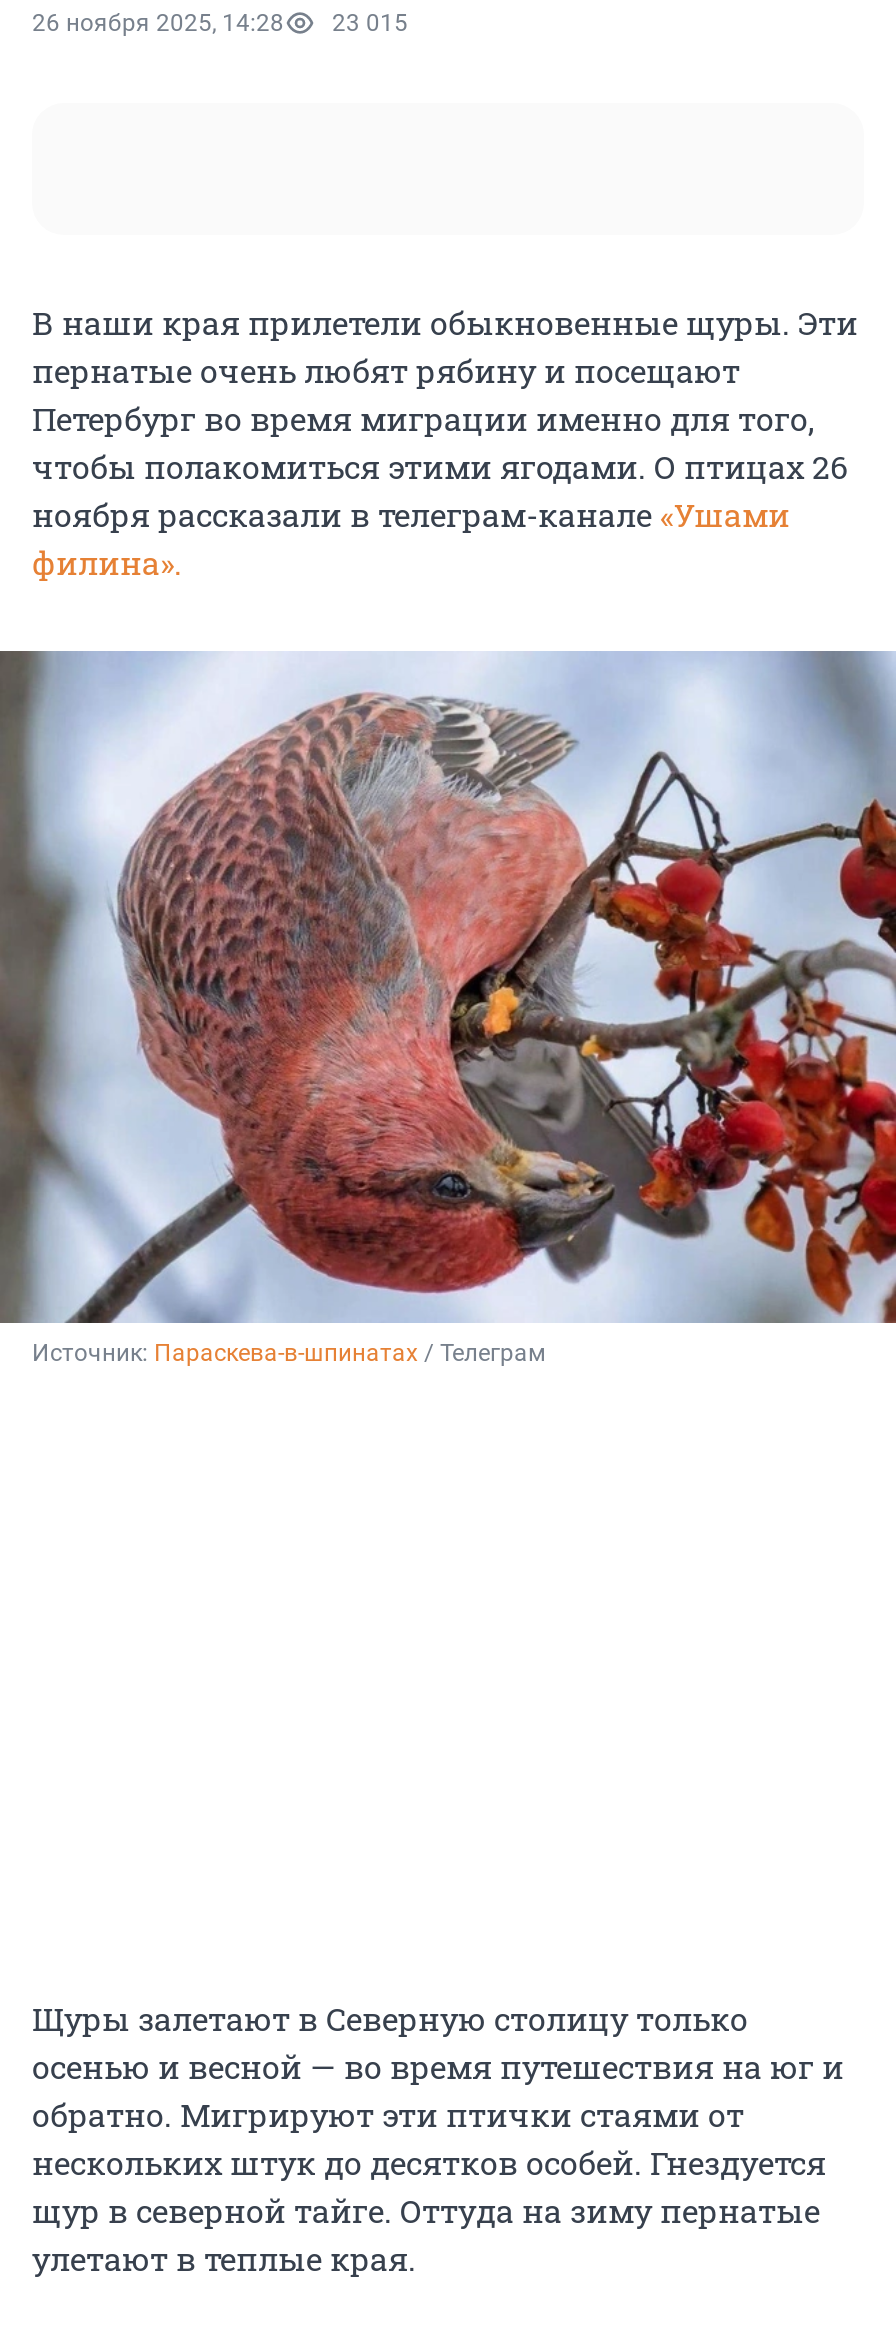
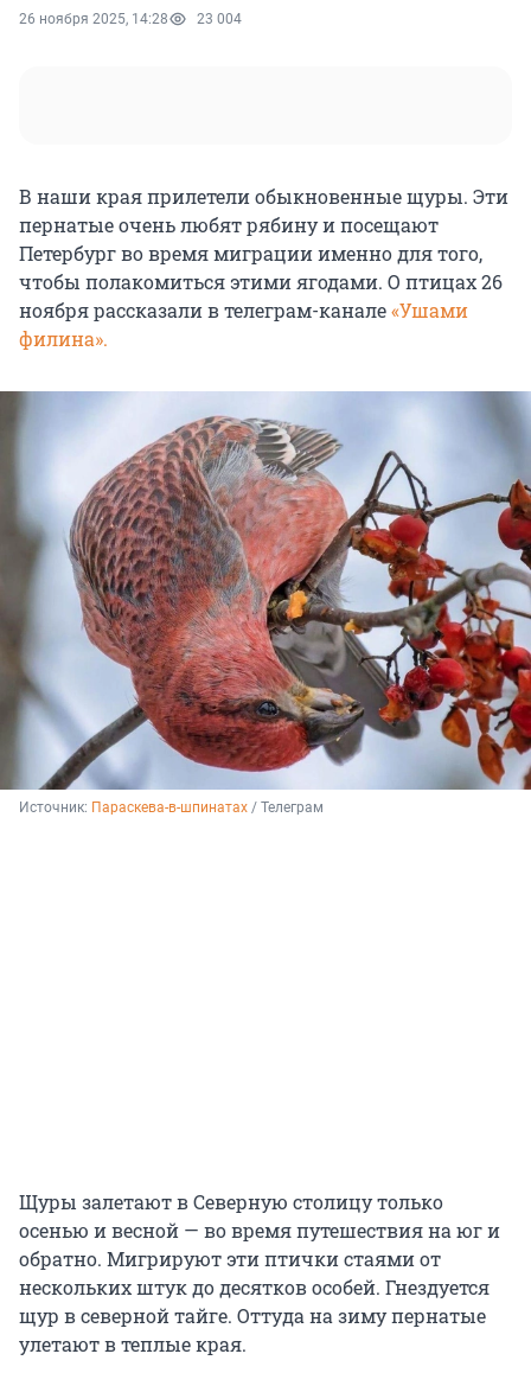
- 26 ноября 2025, 14:28 23 015
+ 26 ноября 2025, 14:28 23 004
